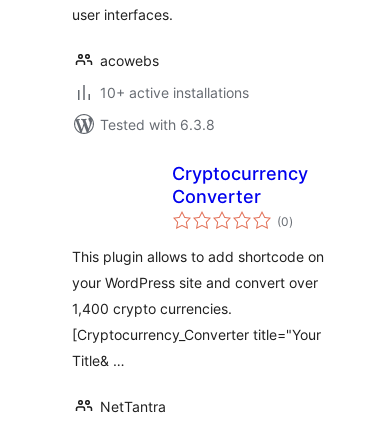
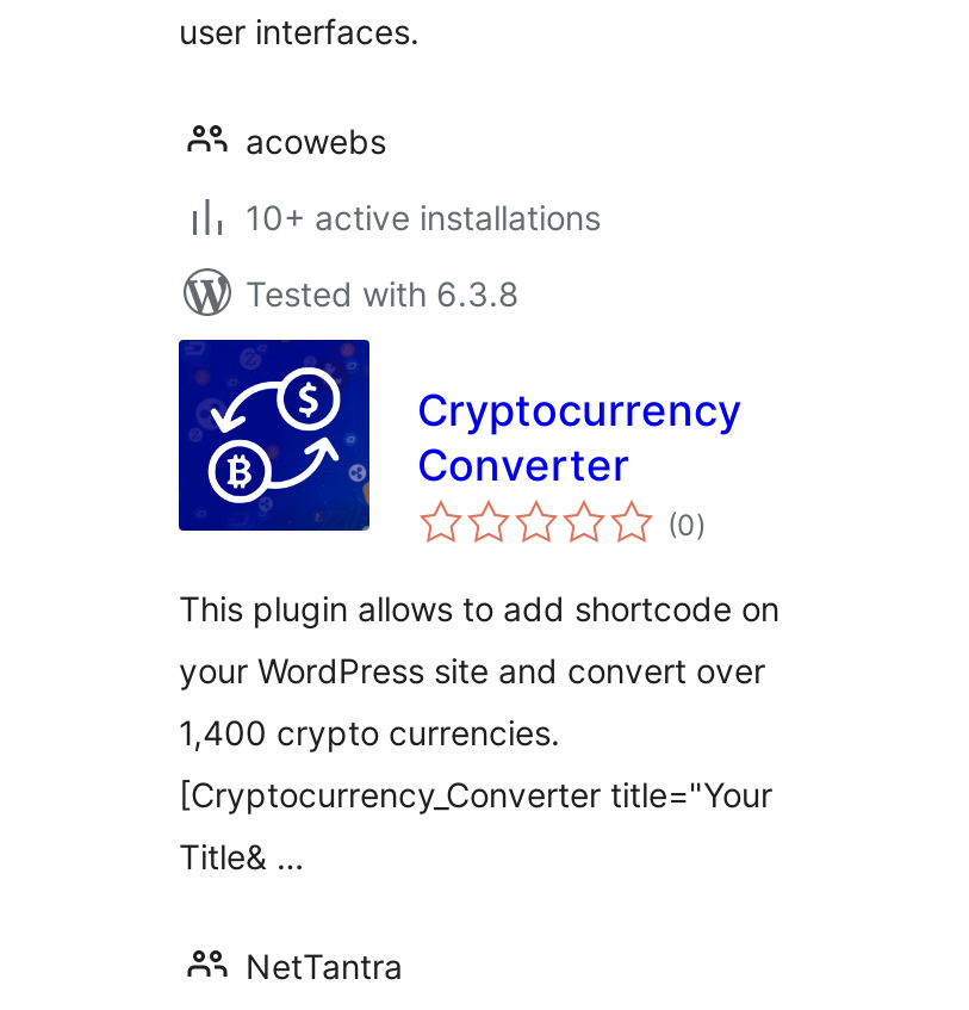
+ [image]
